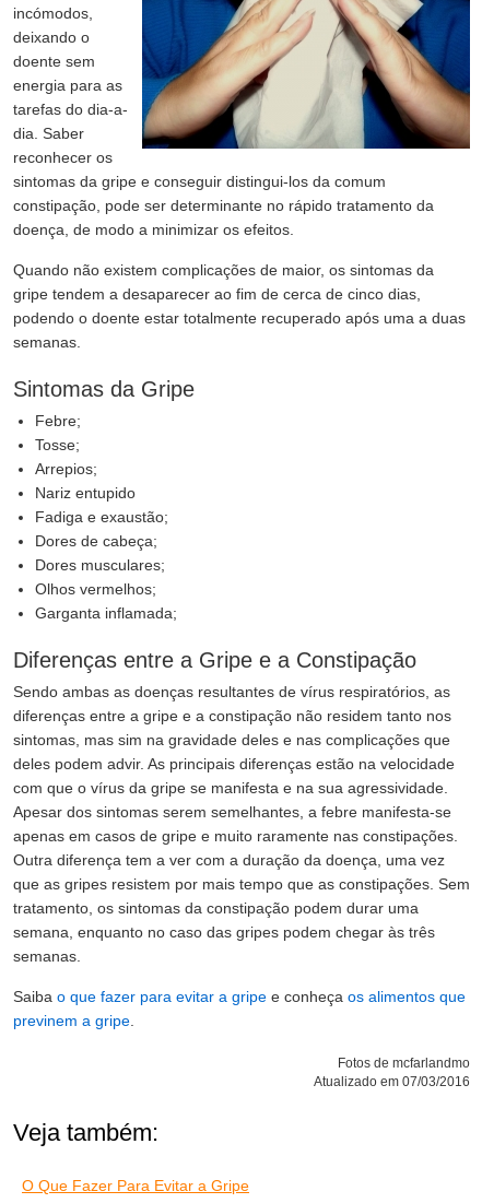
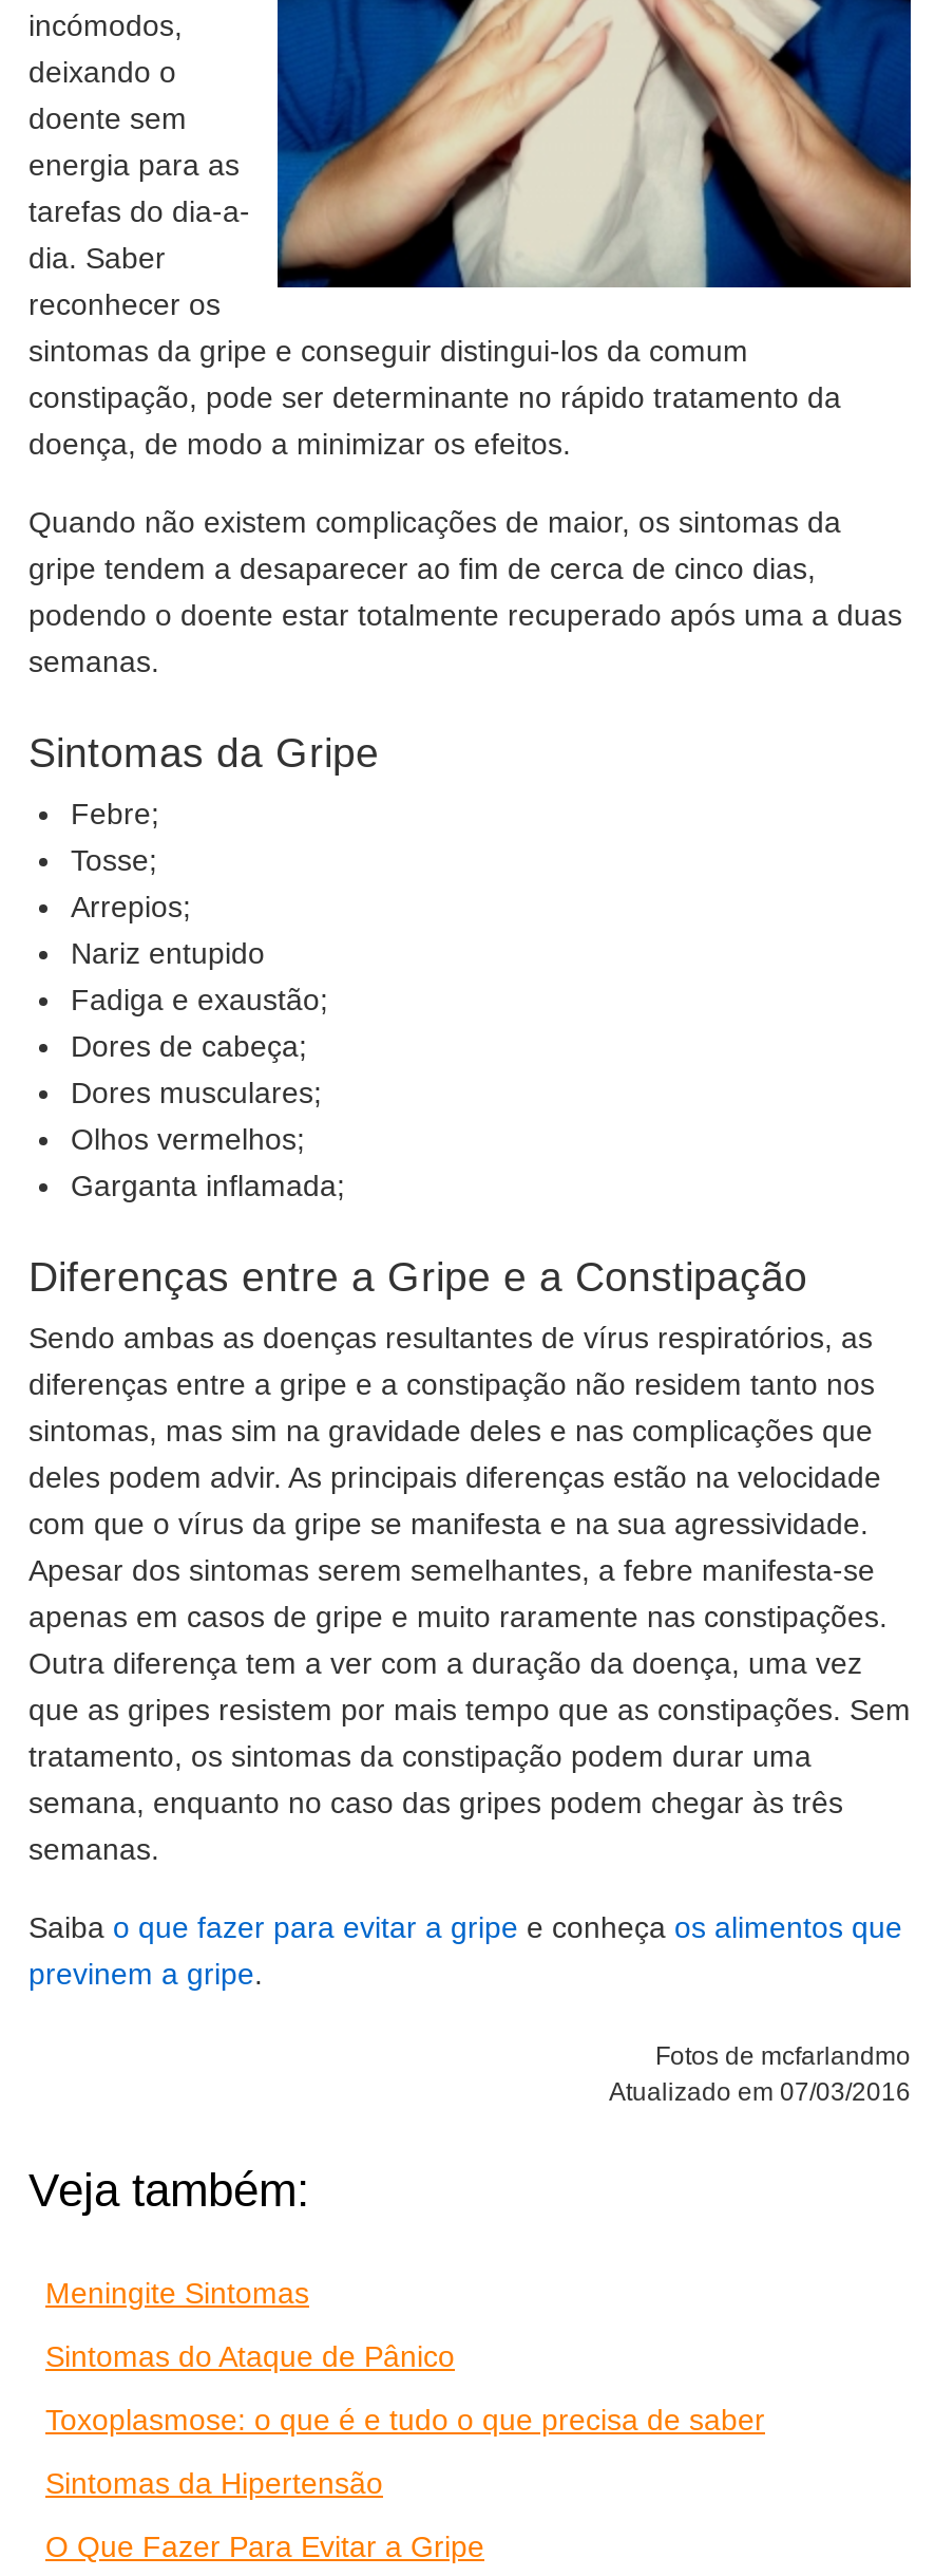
+ Meningite Sintomas
+ Sintomas do Ataque de Pânico
+ Toxoplasmose: o que é e tudo o que precisa de saber
+ Sintomas da Hipertensão
